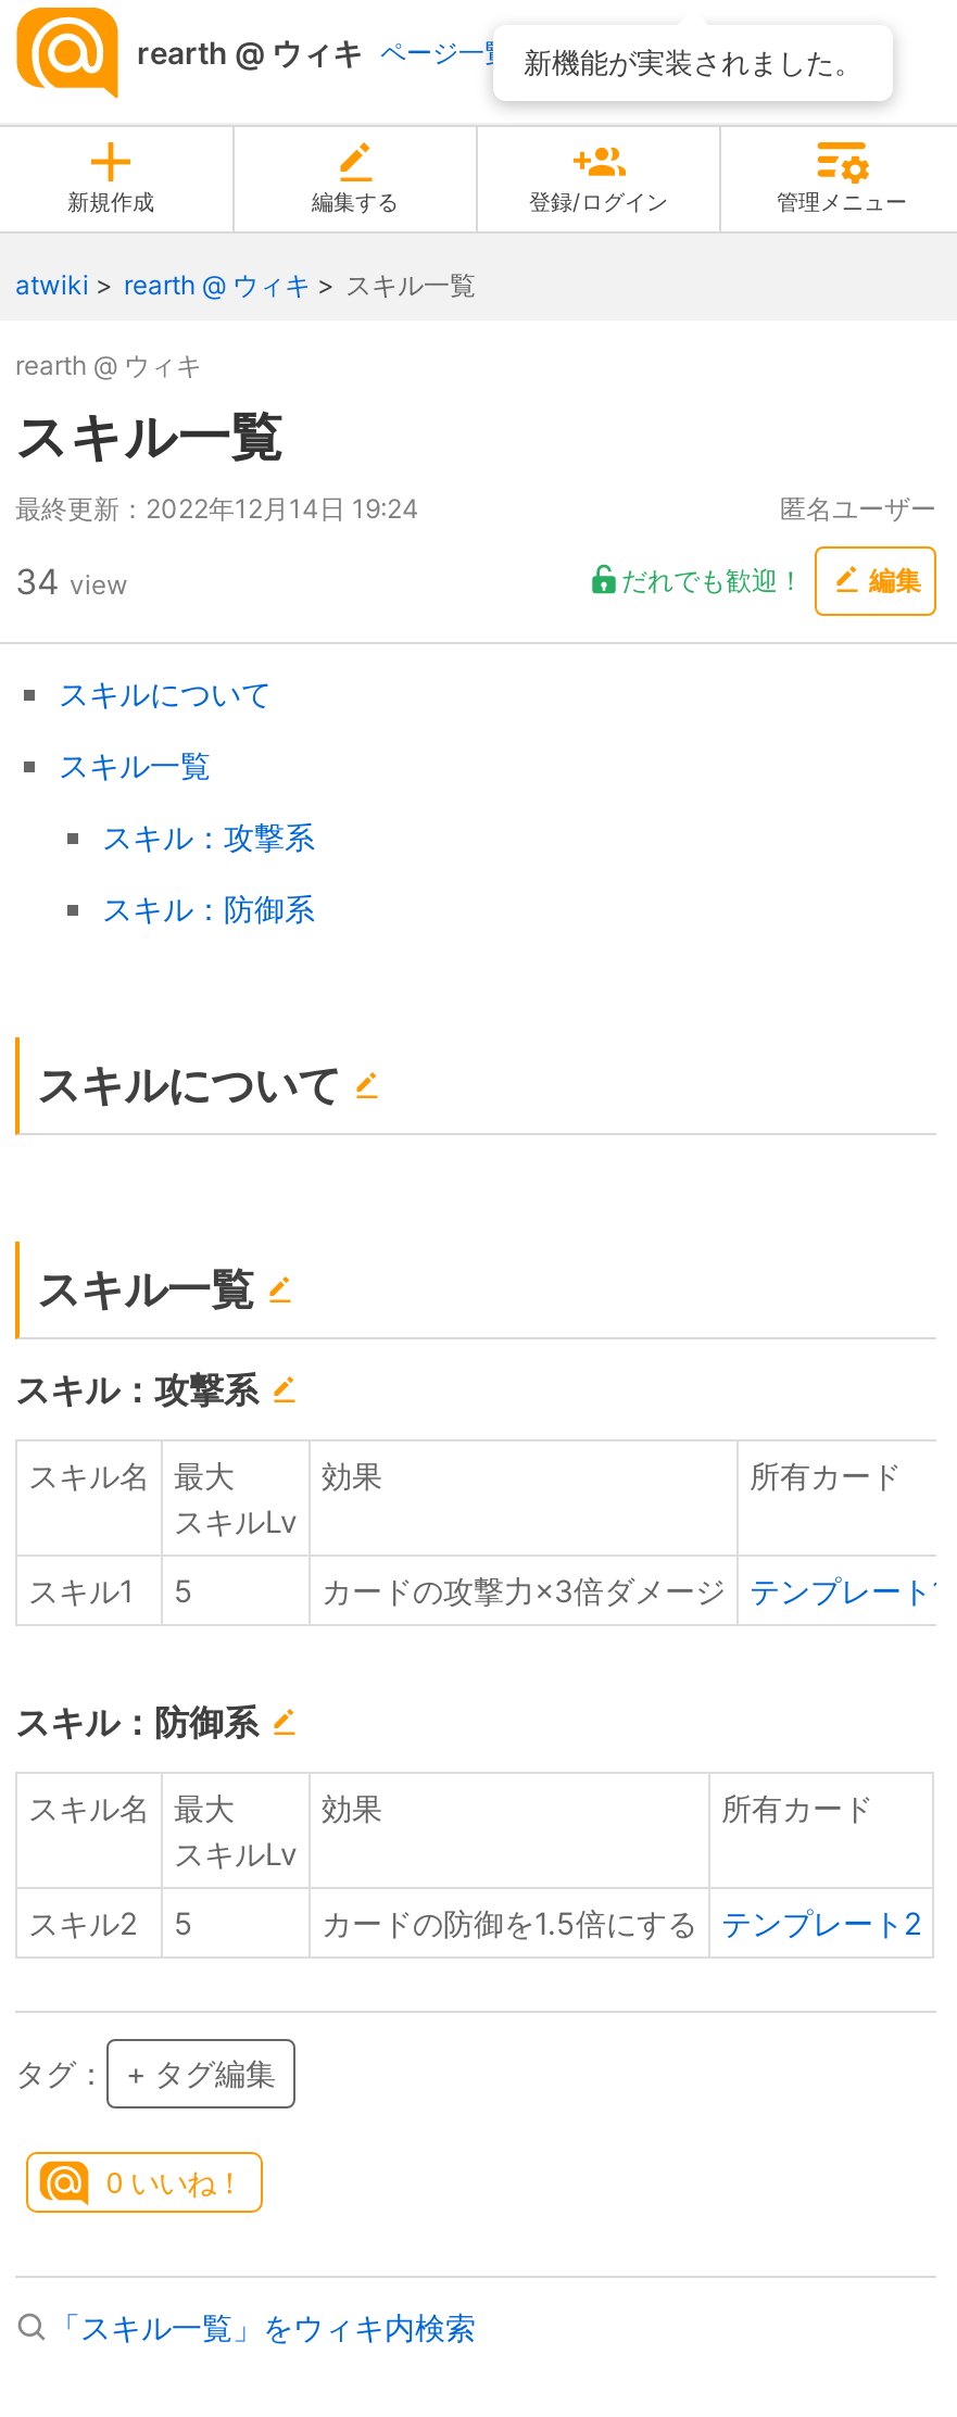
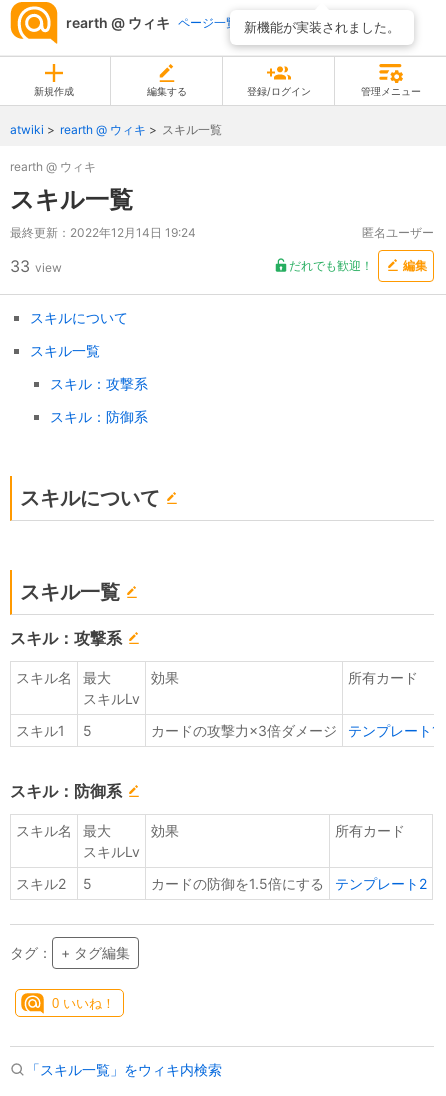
- 34 view
+ 33 view
